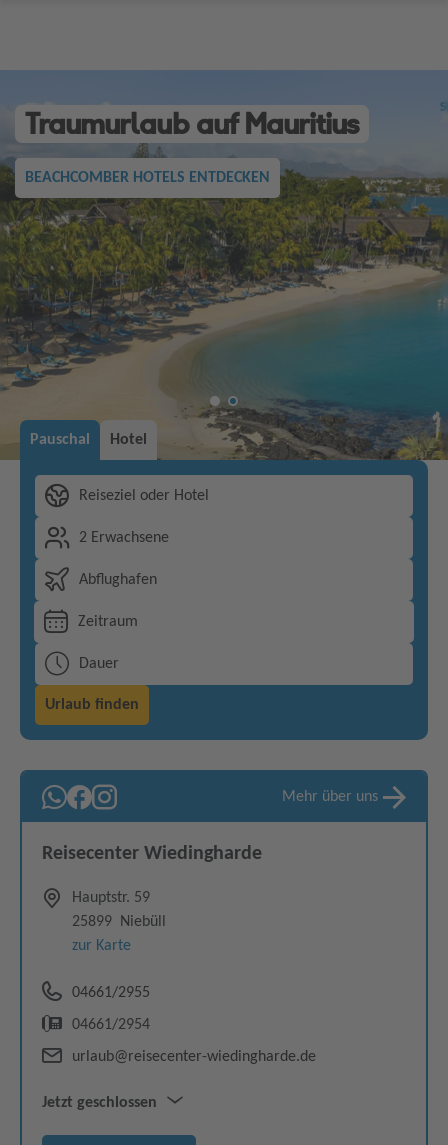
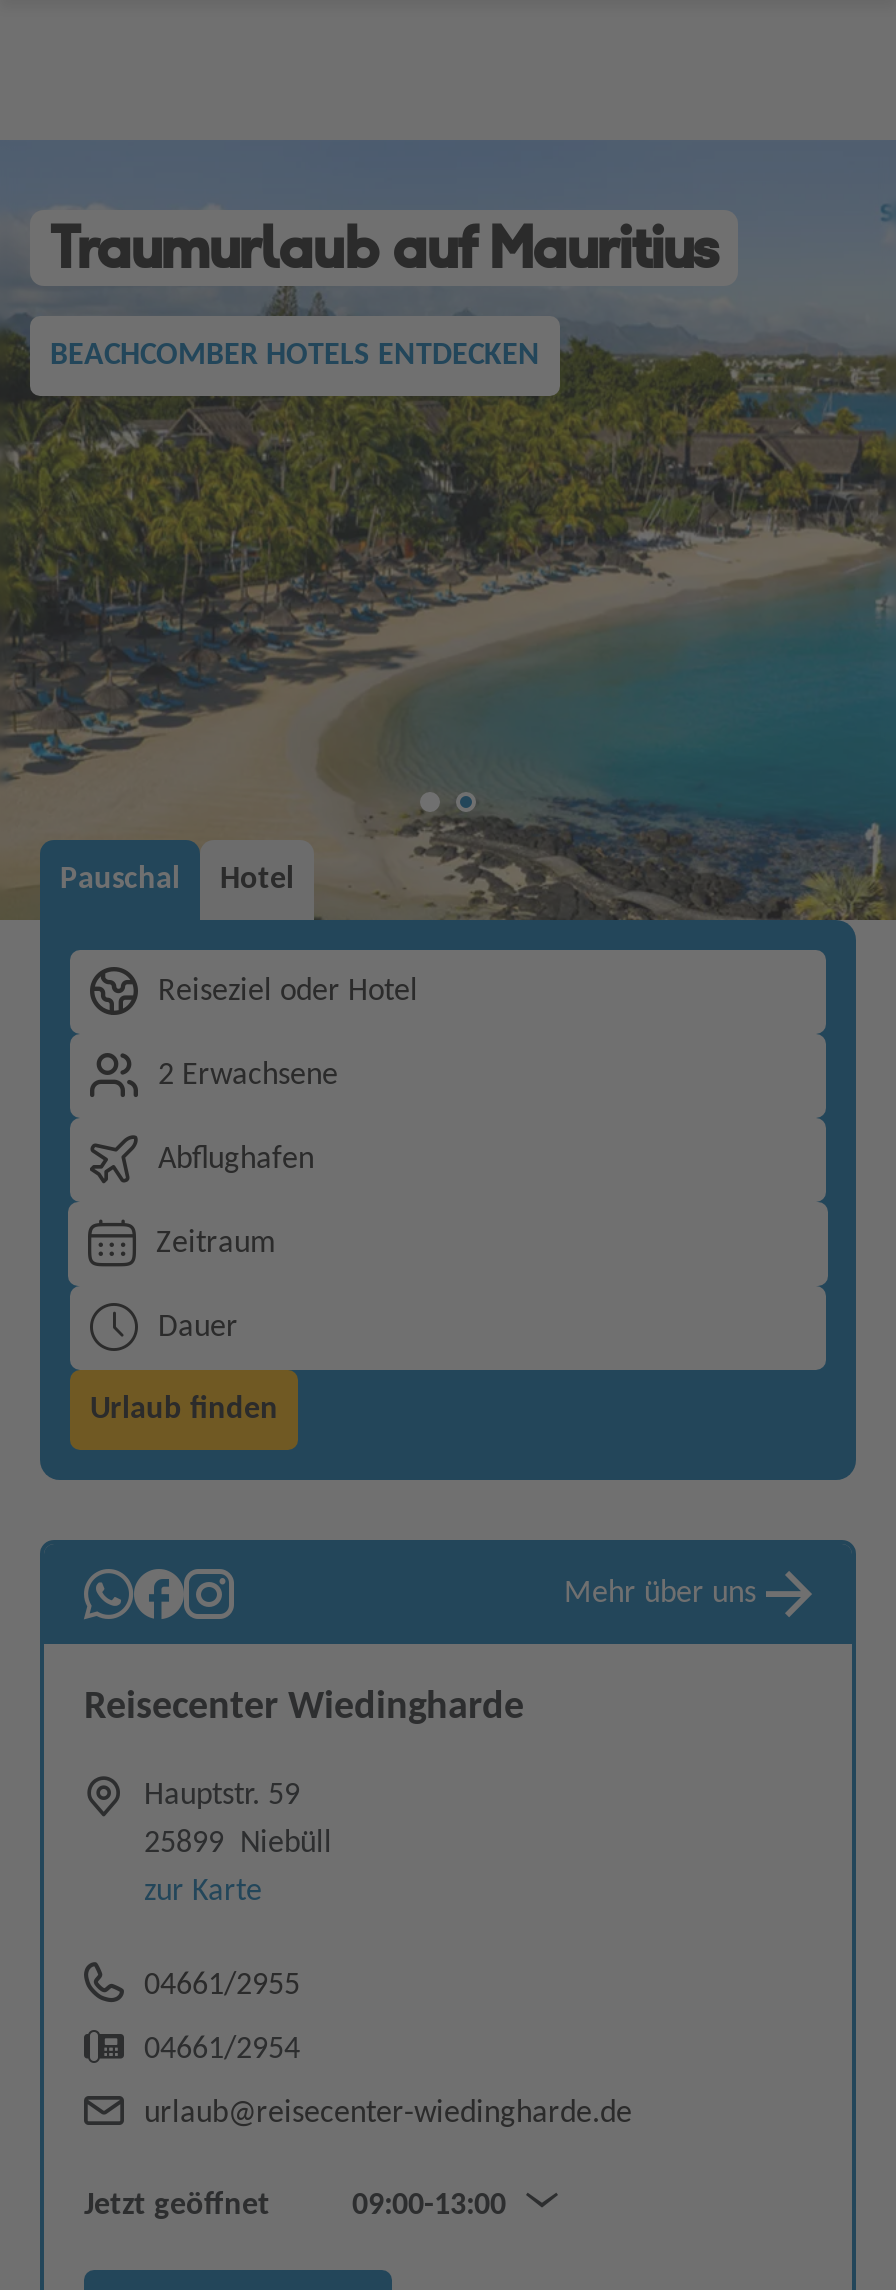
- Jetzt geschlossen
+ Jetzt geöffnet
+ 09:00-13:00
